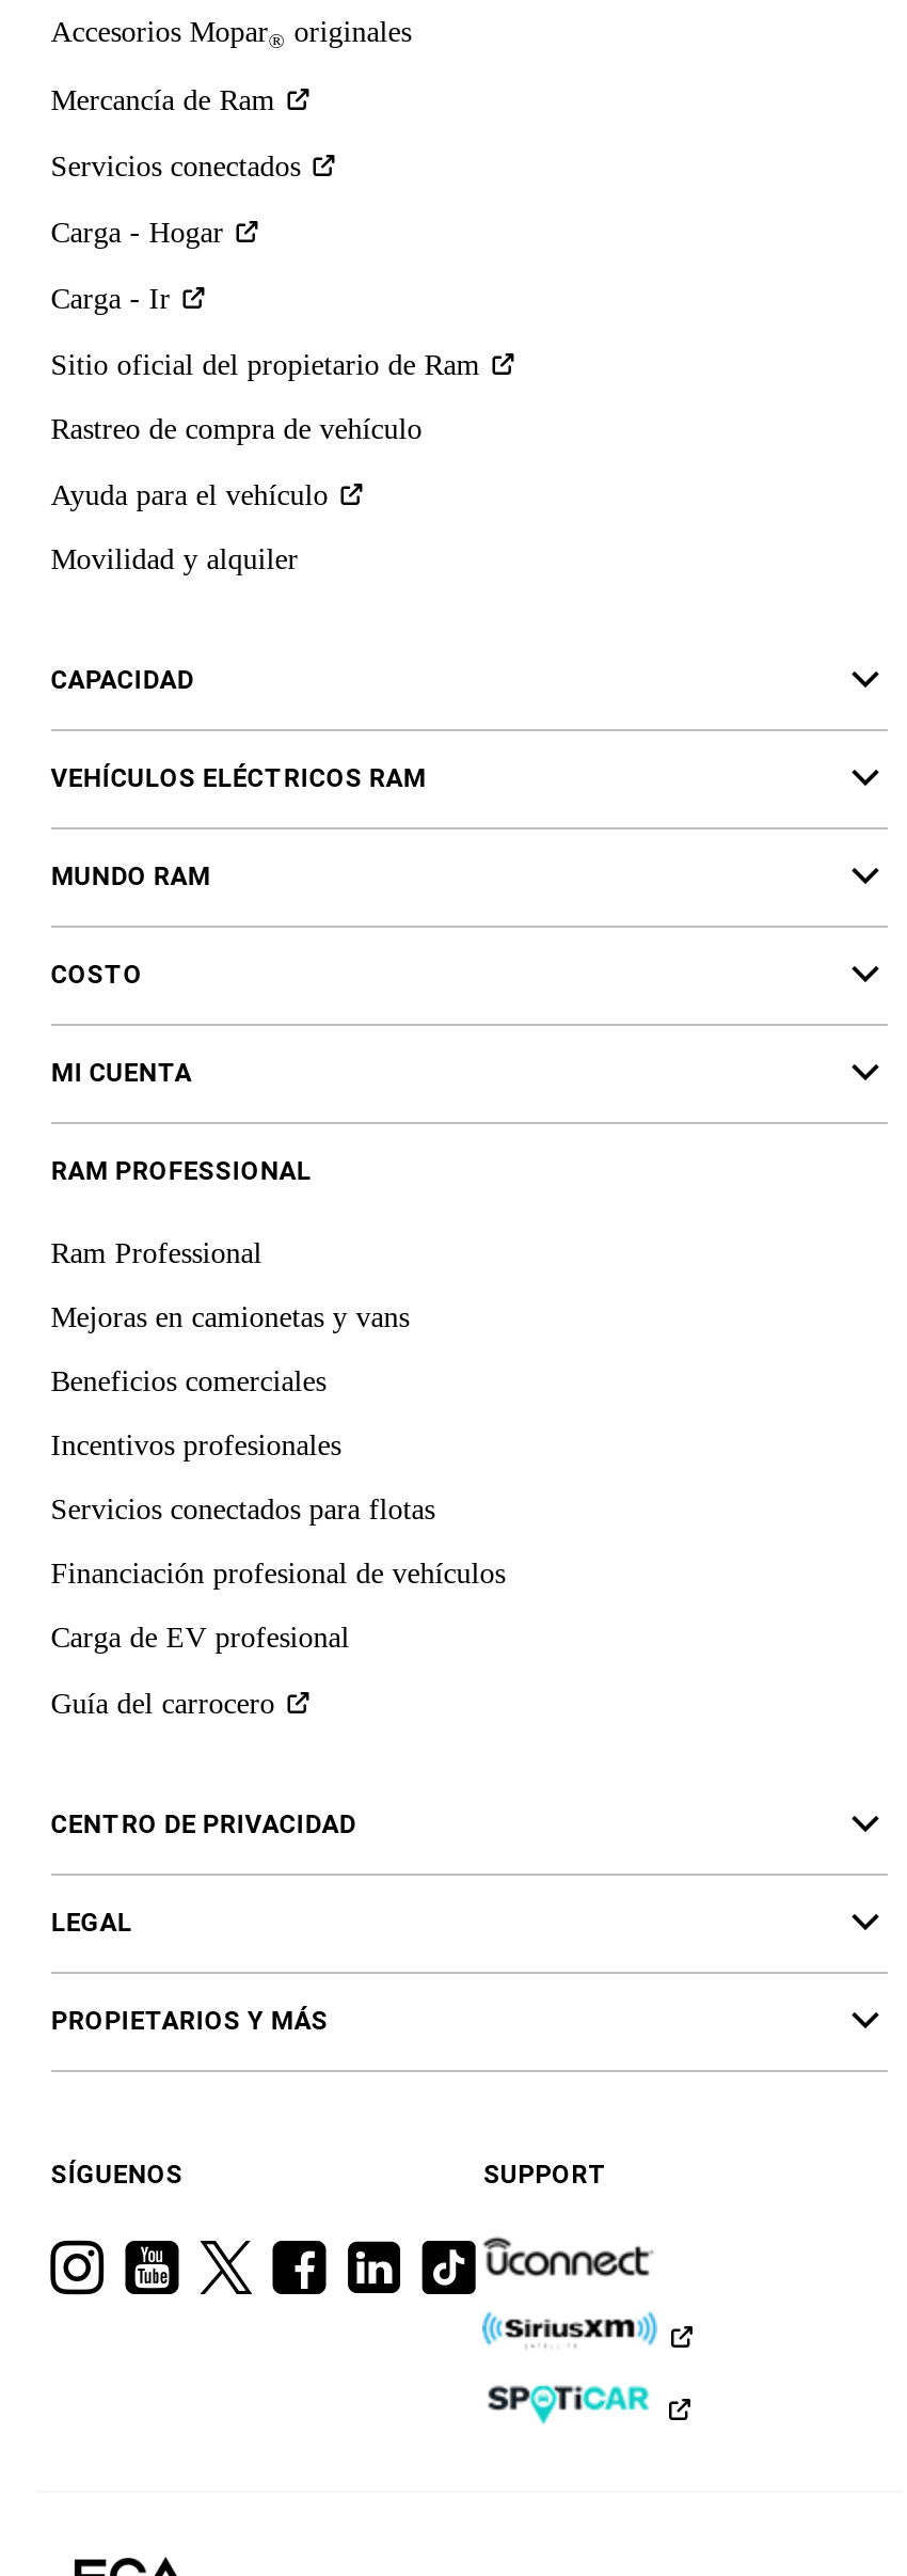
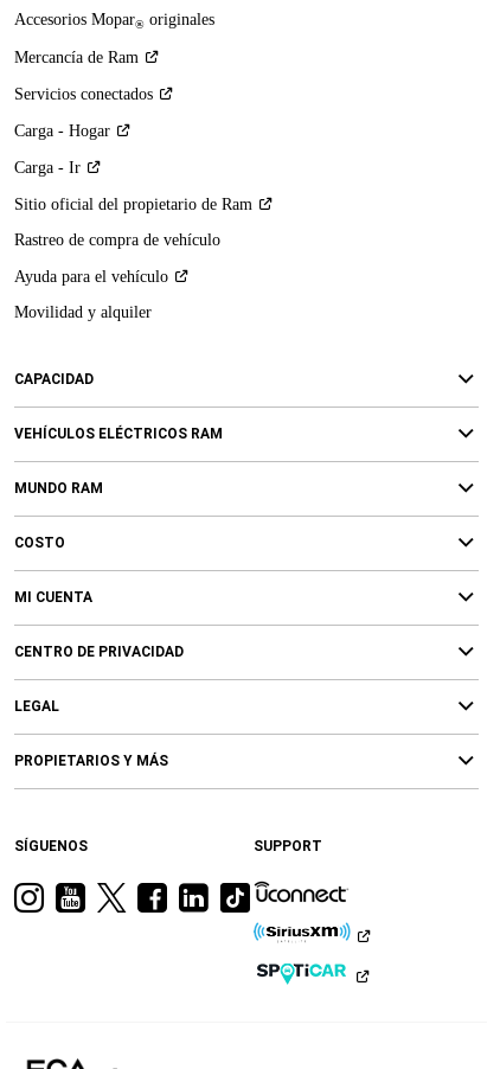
- RAM PROFESSIONAL
- Ram Professional
- Mejoras en camionetas y vans
- Beneficios comerciales
- Incentivos profesionales
- Servicios conectados para flotas
- Financiación profesional de vehículos
- Carga de EV profesional
- Guía del carrocero
